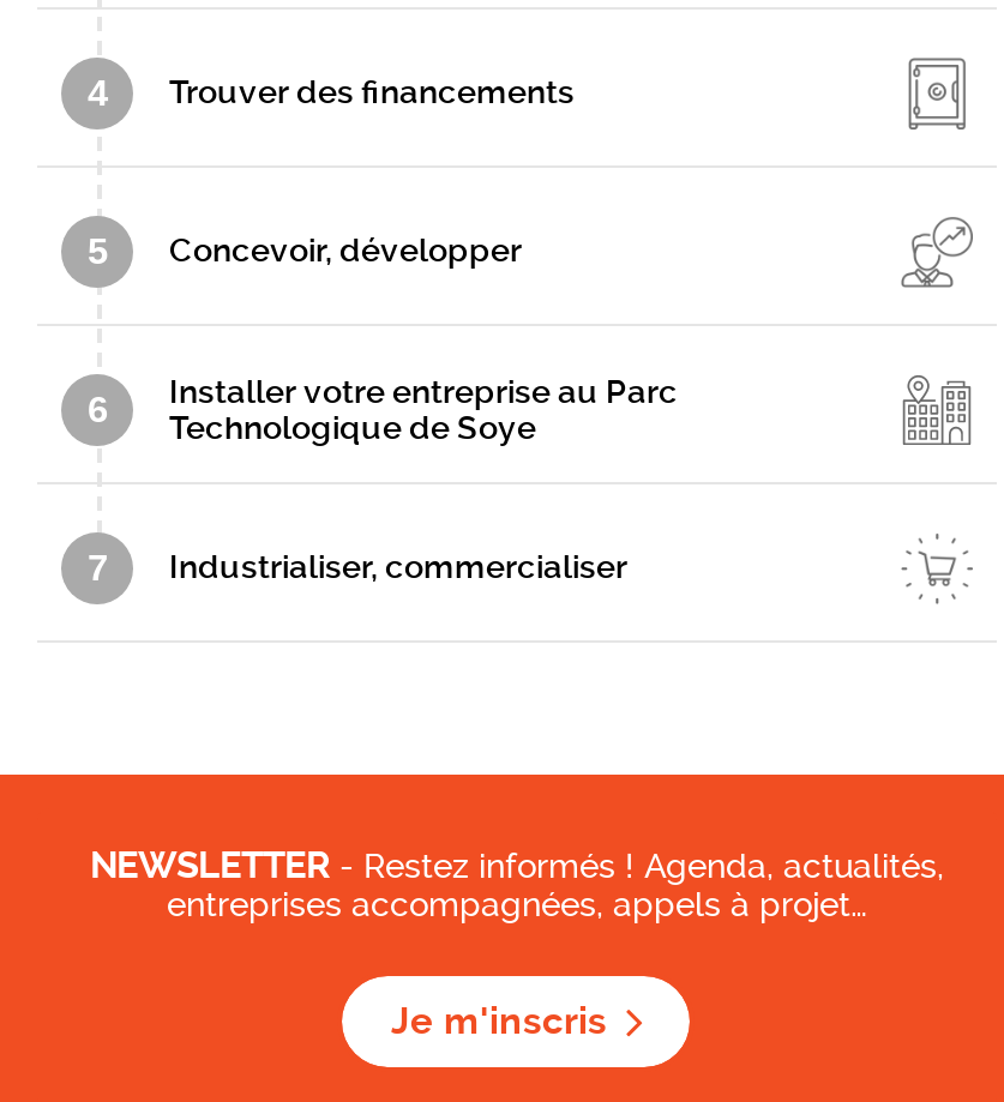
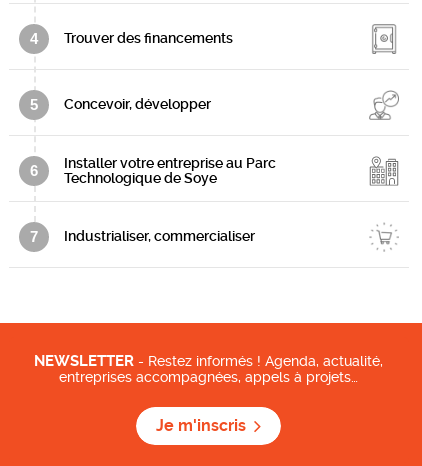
- NEWSLETTER - Restez informés ! Agenda, actualités,
+ NEWSLETTER - Restez informés ! Agenda, actualité,

- entreprises accompagnées, appels à projet…
+ entreprises accompagnées, appels à projets…
